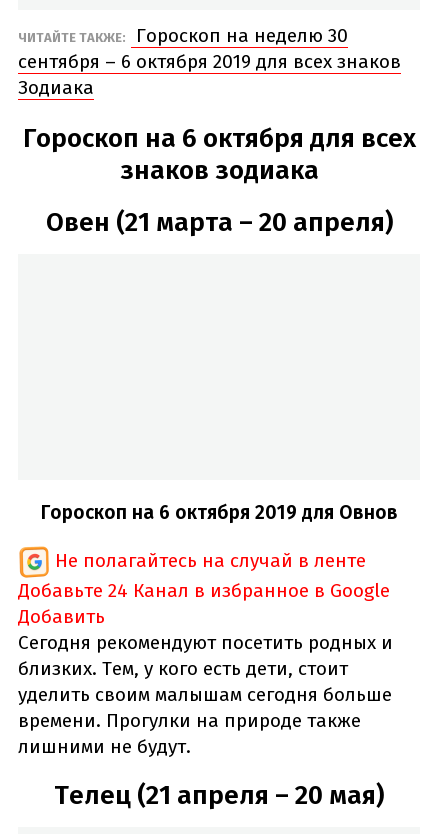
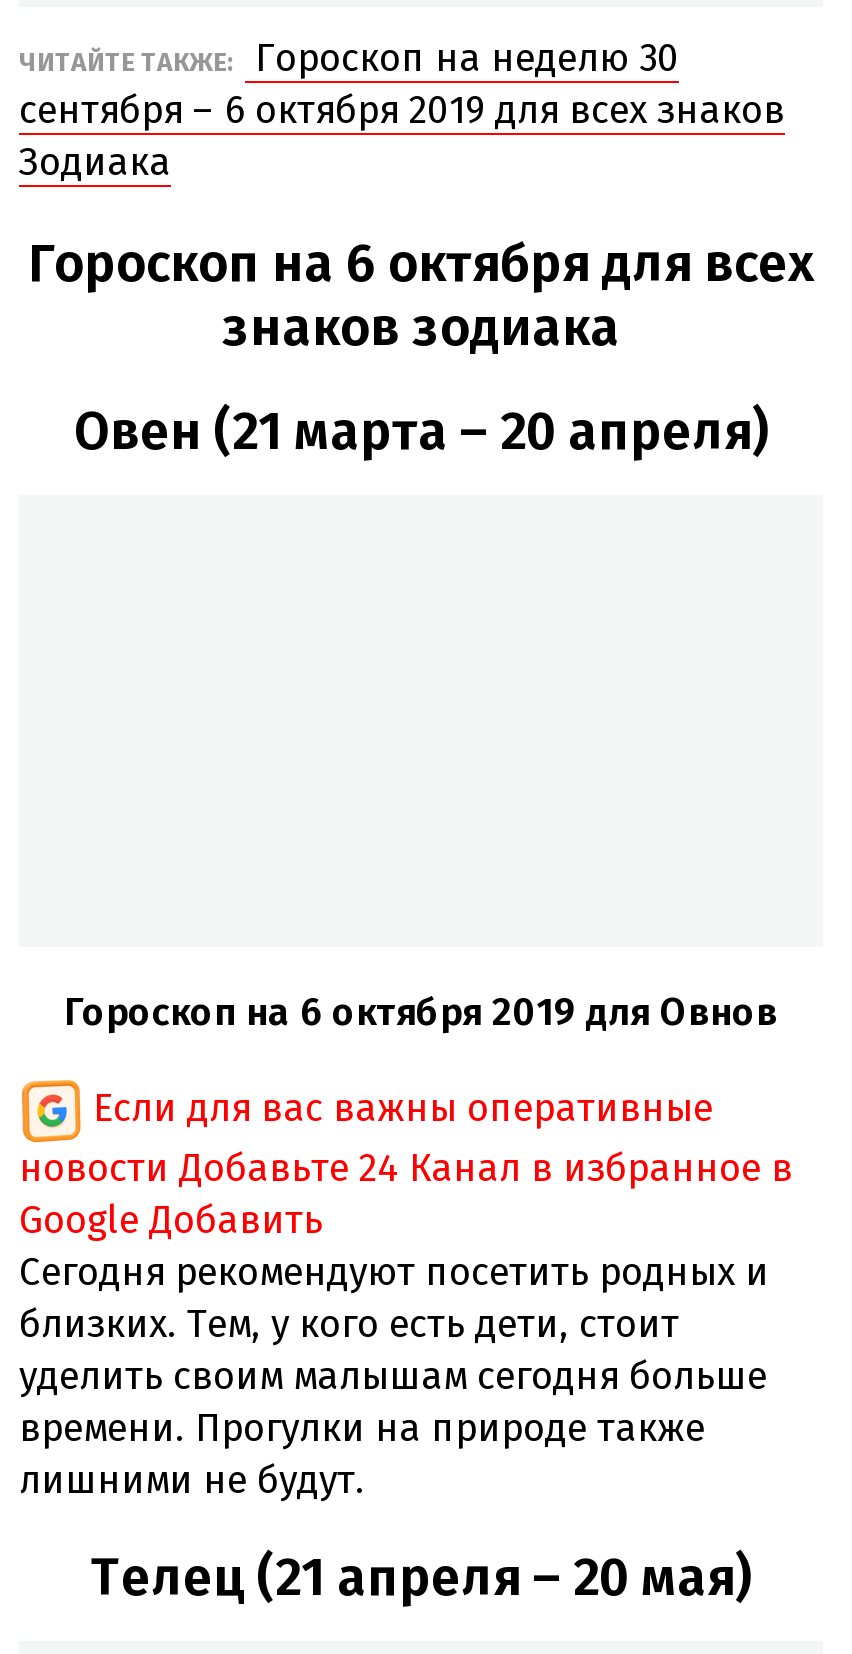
- Не полагайтесь на случай в ленте
- Добавьте 24 Канал в избранное в Google
- Добавить
+ Если для вас важны оперативные
+ новости Добавьте 24 Канал в избранное в
+ Google Добавить
